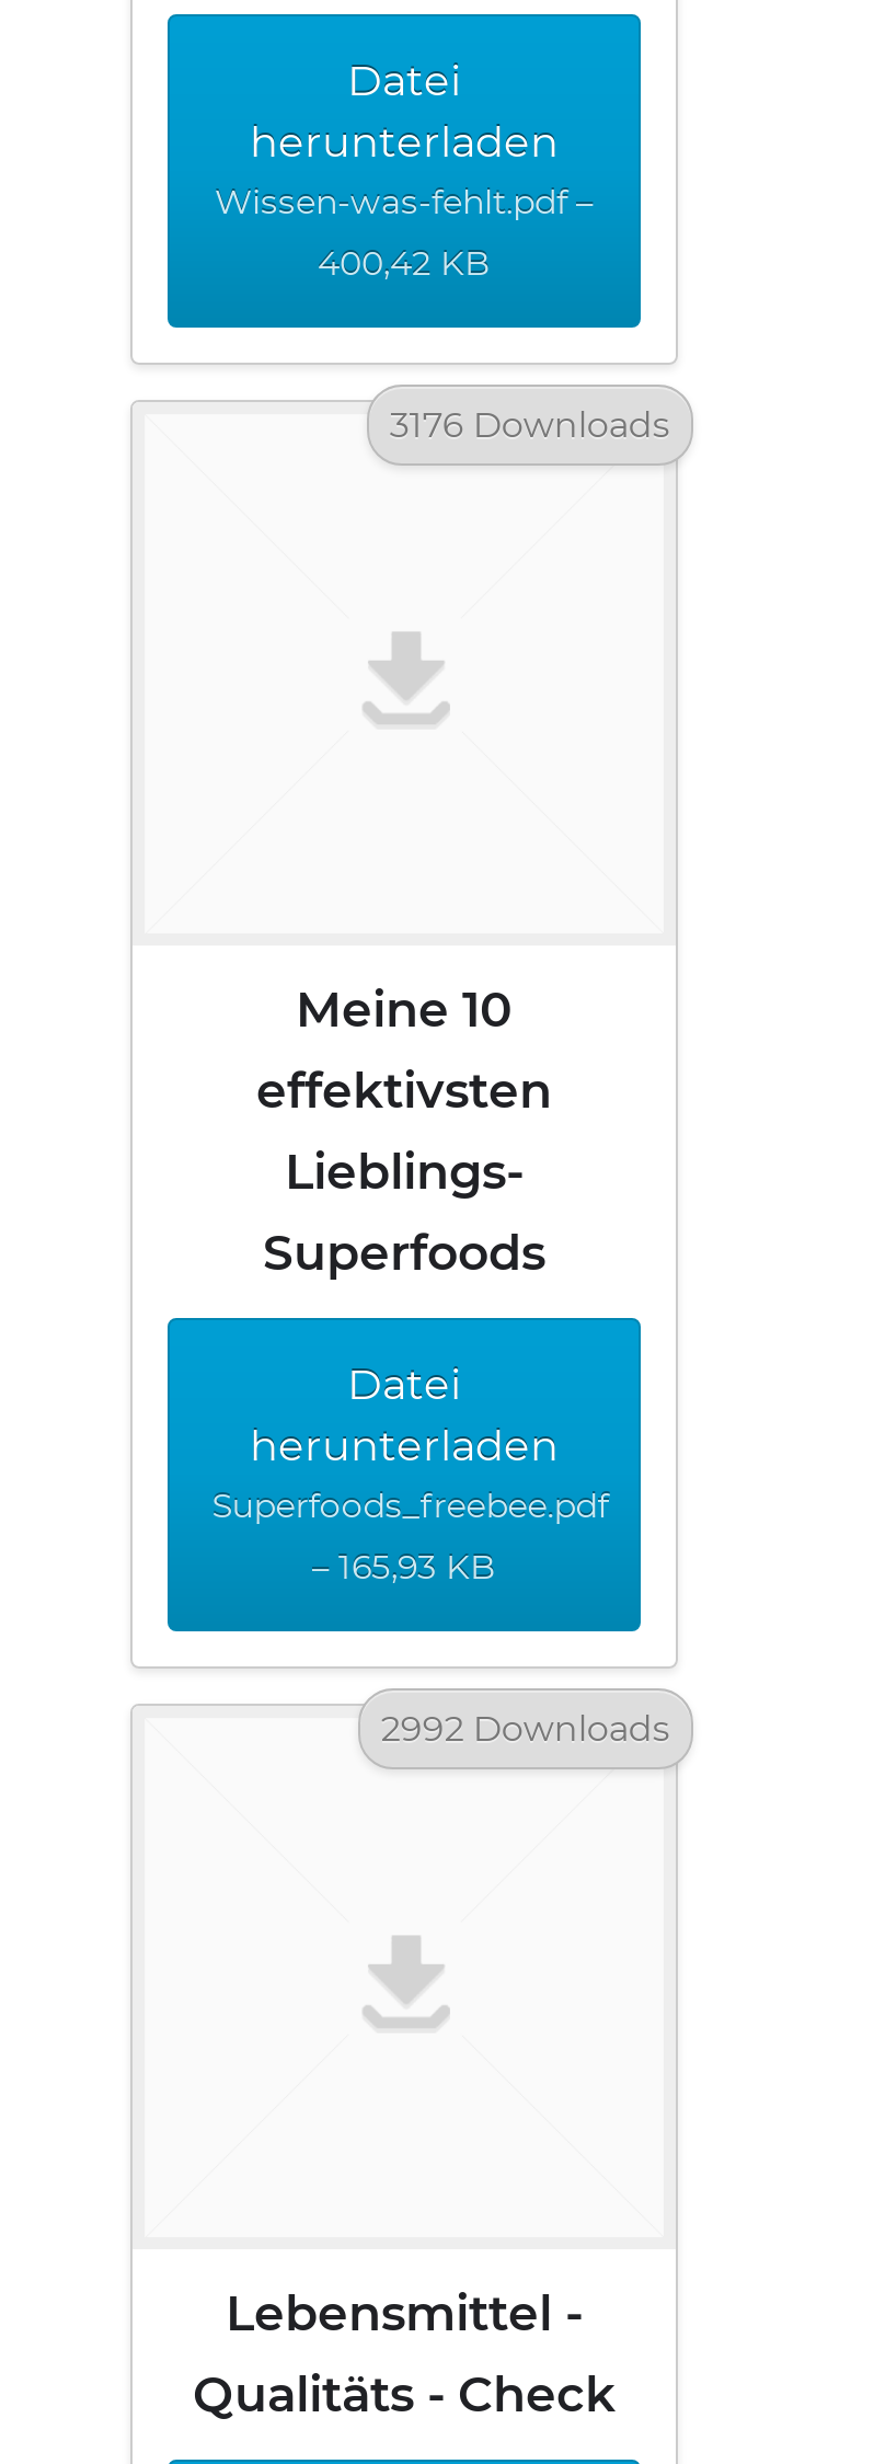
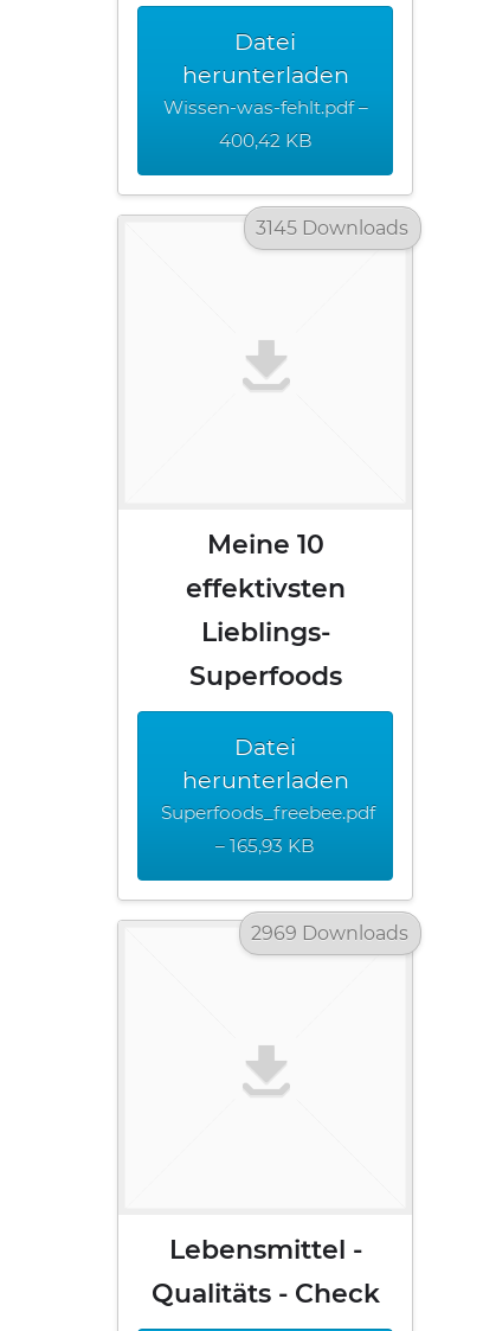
- 3176 Downloads
+ 3145 Downloads

- 2992 Downloads
+ 2969 Downloads
